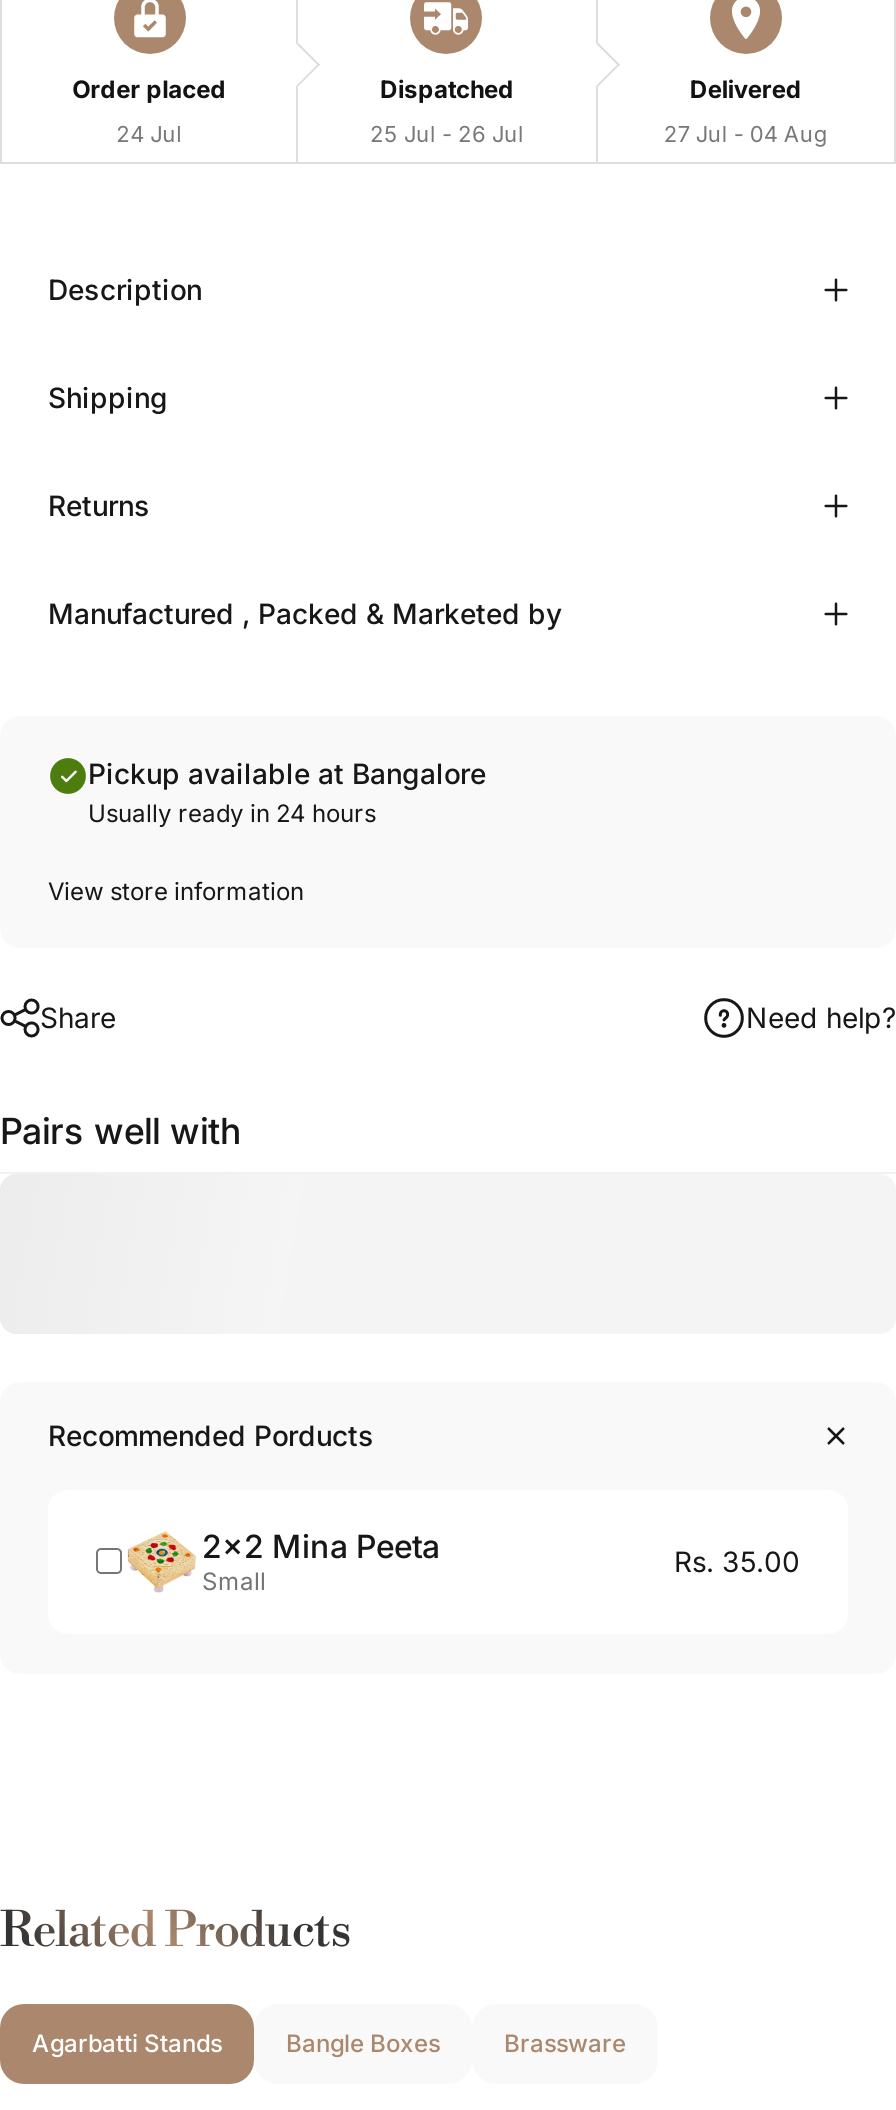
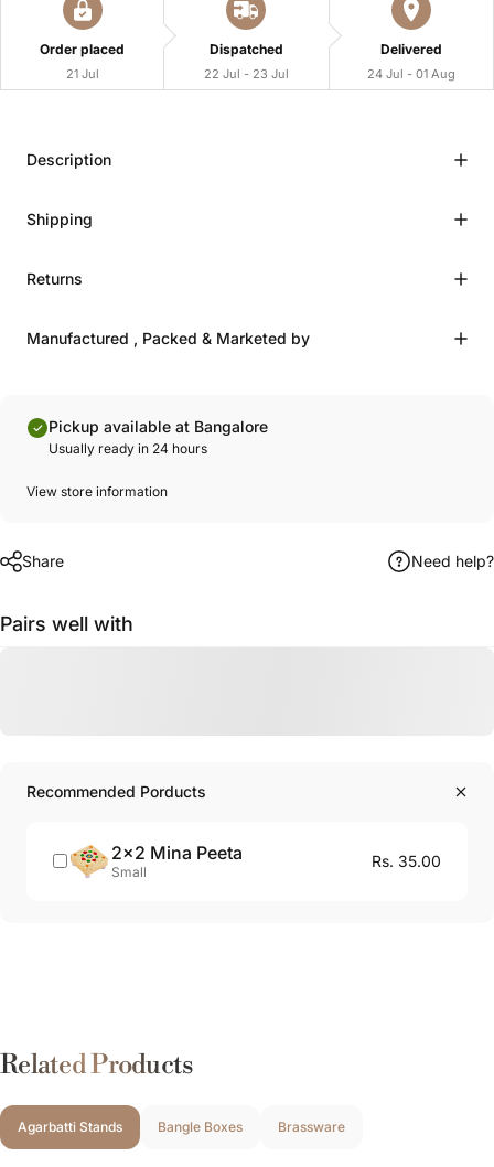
- 24 Jul
+ 21 Jul

- 25 Jul - 26 Jul
+ 22 Jul - 23 Jul

- 27 Jul - 04 Aug
+ 24 Jul - 01 Aug
